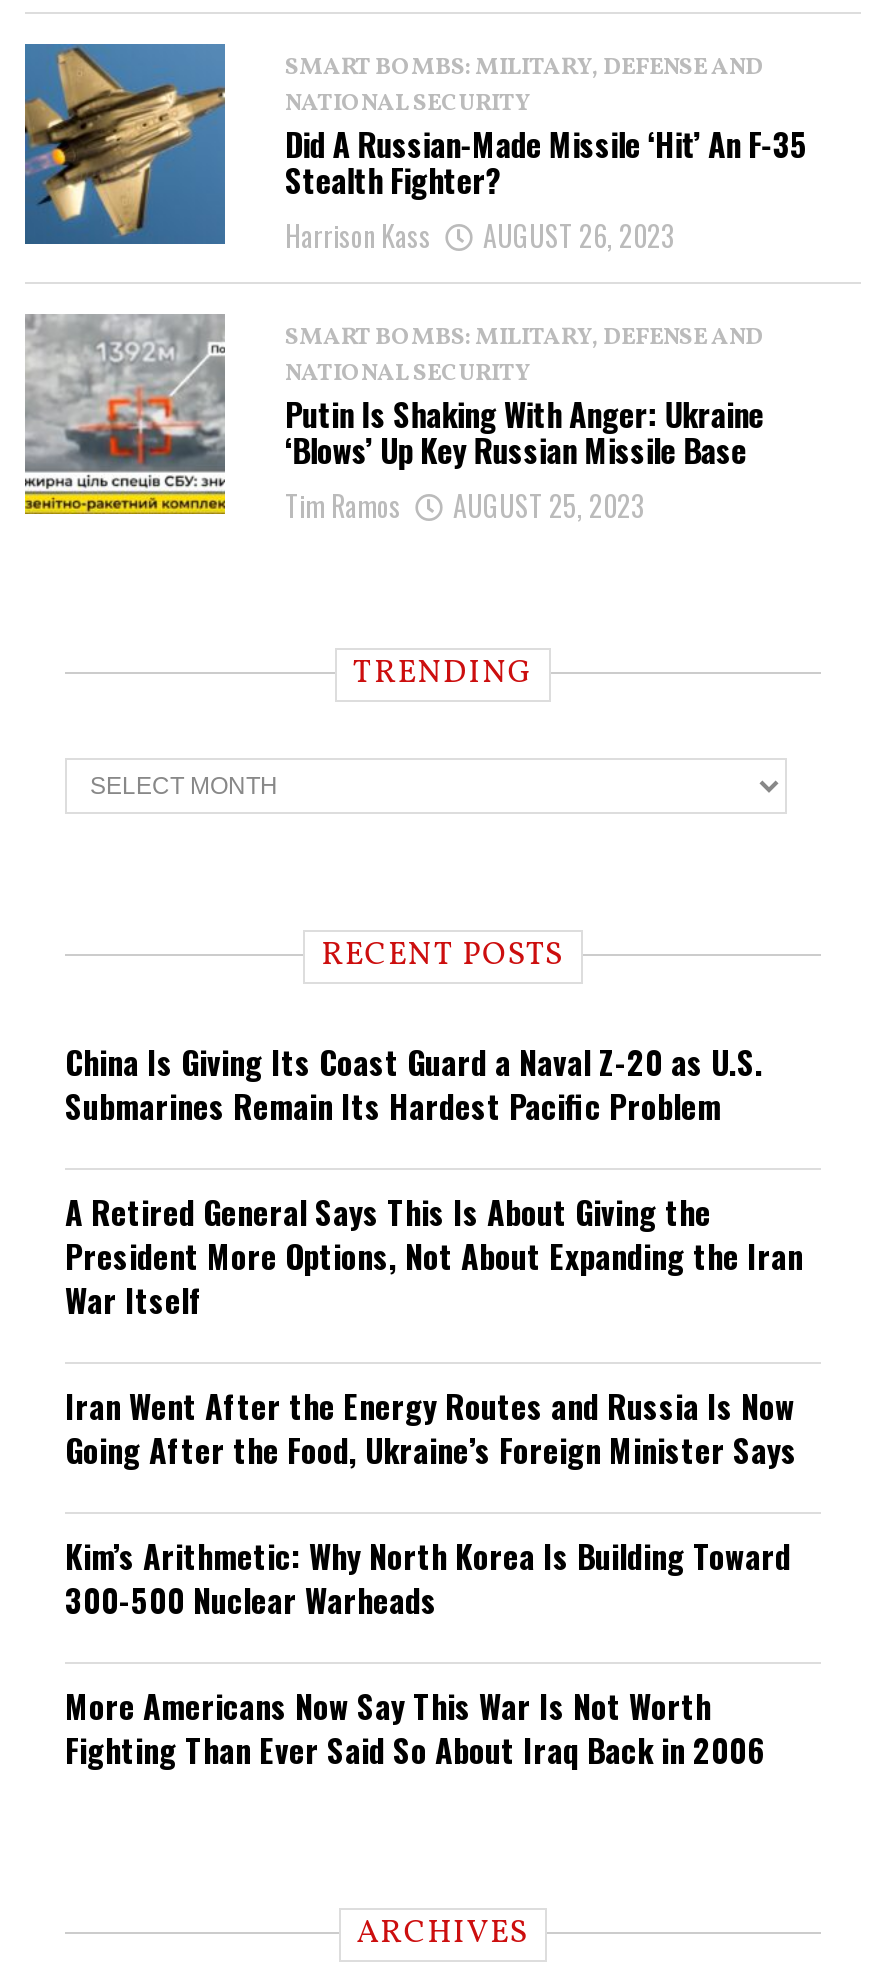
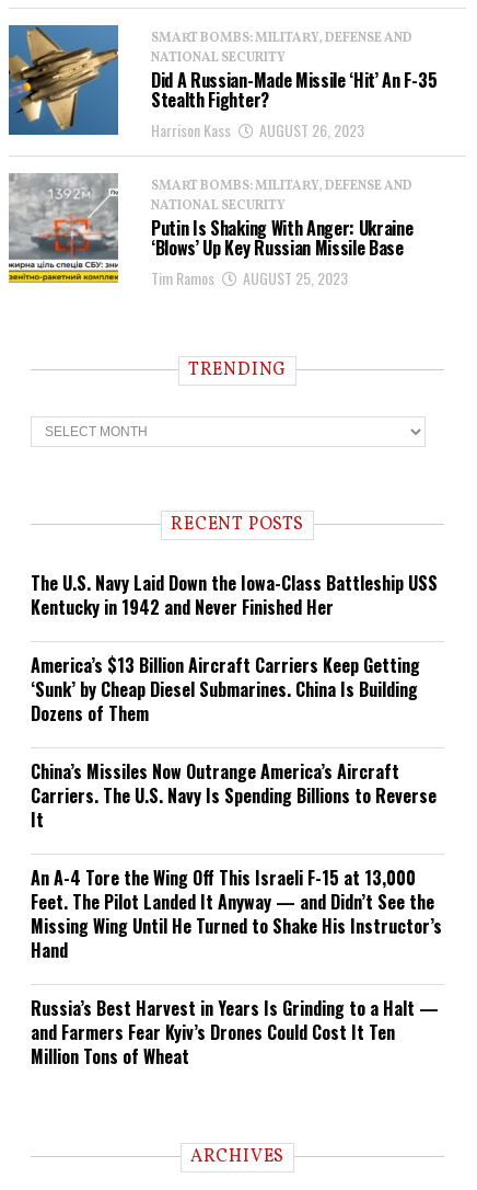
- China Is Giving Its Coast Guard a Naval Z-20 as U.S.
- Submarines Remain Its Hardest Pacific Problem
+ The U.S. Navy Laid Down the Iowa-Class Battleship USS
+ Kentucky in 1942 and Never Finished Her

- A Retired General Says This Is About Giving the
- President More Options, Not About Expanding the Iran
- War Itself
+ America’s $13 Billion Aircraft Carriers Keep Getting
+ ‘Sunk’ by Cheap Diesel Submarines. China Is Building
+ Dozens of Them

- Iran Went After the Energy Routes and Russia Is Now
- Going After the Food, Ukraine’s Foreign Minister Says
+ China’s Missiles Now Outrange America’s Aircraft
+ Carriers. The U.S. Navy Is Spending Billions to Reverse
+ It

- Kim’s Arithmetic: Why North Korea Is Building Toward
- 300-500 Nuclear Warheads
+ An A-4 Tore the Wing Off This Israeli F-15 at 13,000
+ Feet. The Pilot Landed It Anyway — and Didn’t See the
+ Missing Wing Until He Turned to Shake His Instructor’s
+ Hand

- More Americans Now Say This War Is Not Worth
- Fighting Than Ever Said So About Iraq Back in 2006
+ Russia’s Best Harvest in Years Is Grinding to a Halt —
+ and Farmers Fear Kyiv’s Drones Could Cost It Ten
+ Million Tons of Wheat
